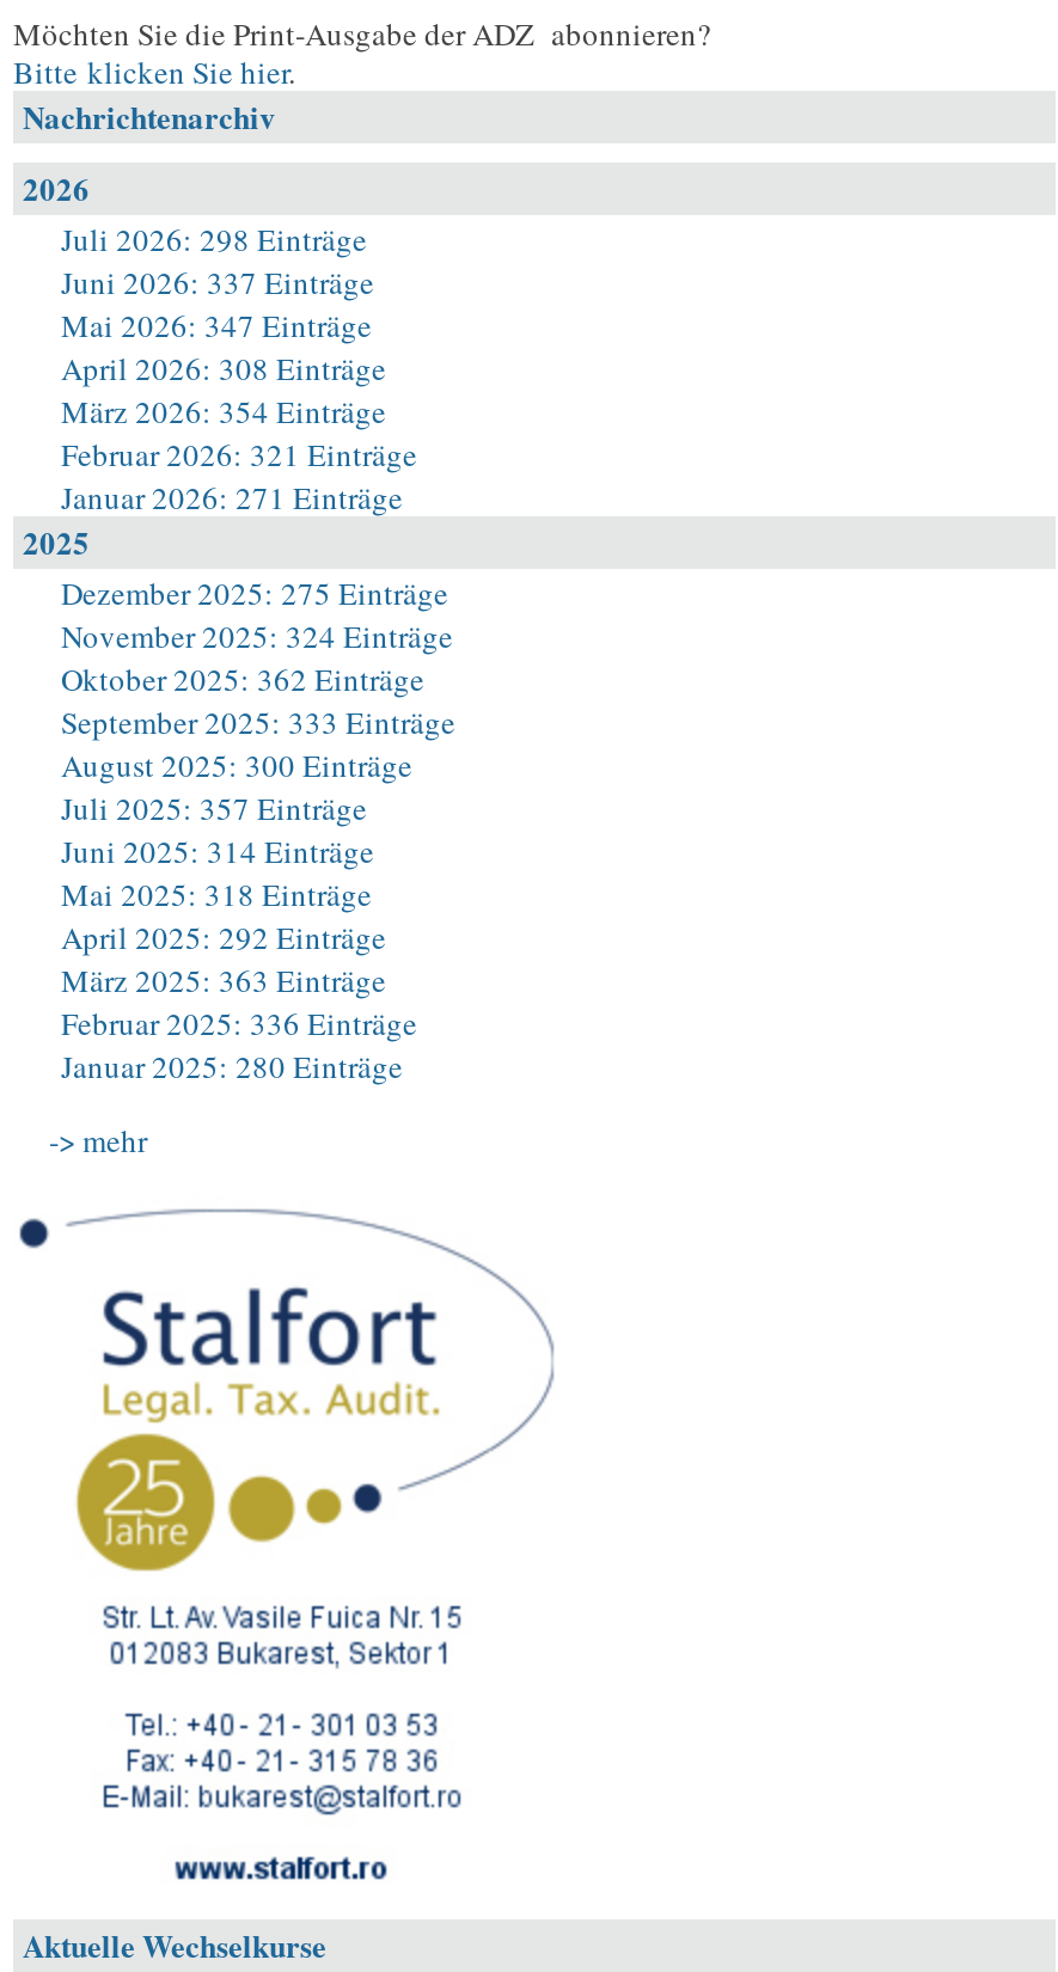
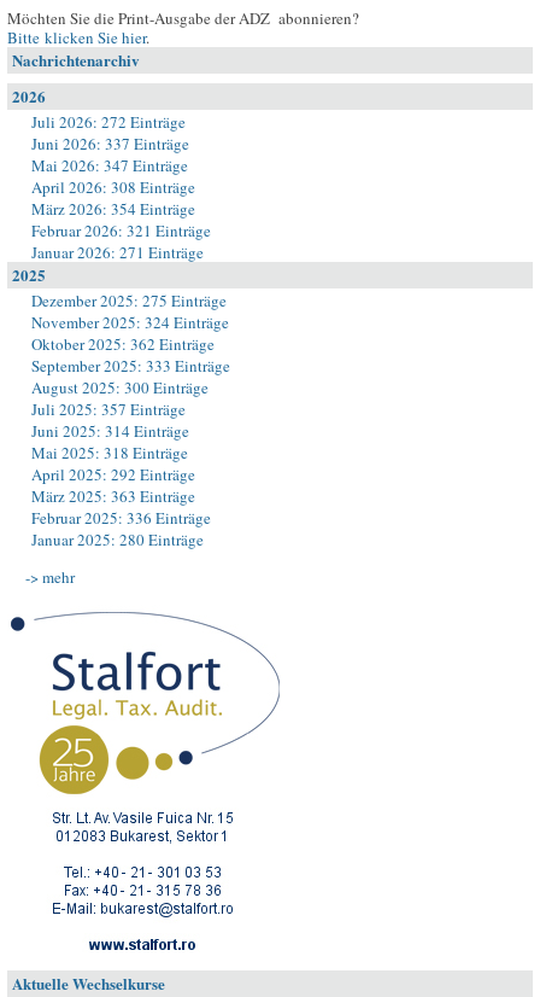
- Juli 2026: 298 Einträge
+ Juli 2026: 272 Einträge
